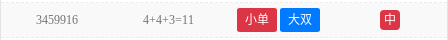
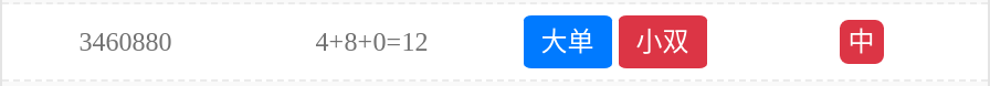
- 3459916
+ 3460880

- 4+4+3=11
+ 4+8+0=12

- 小单
+ 大单

- 大双
+ 小双
